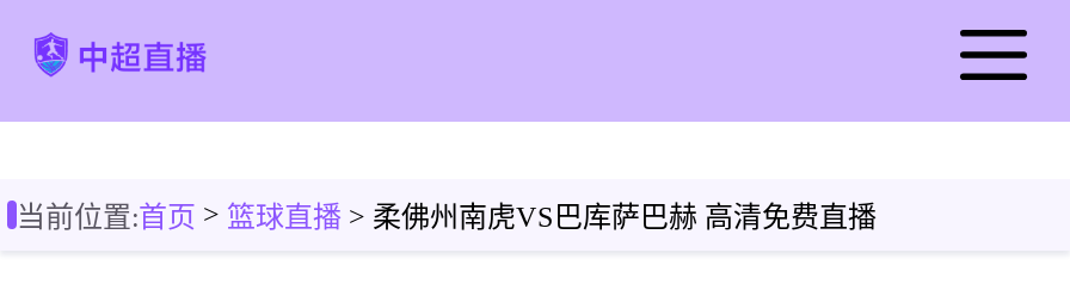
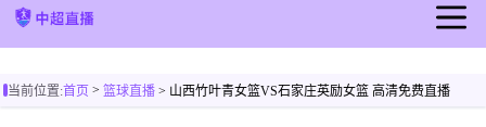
- 当前位置:首页>篮球直播> 柔佛州南虎VS巴库萨巴赫 高清免费直播
+ 当前位置:首页>篮球直播> 山西竹叶青女篮VS石家庄英励女篮 高清免费直播
